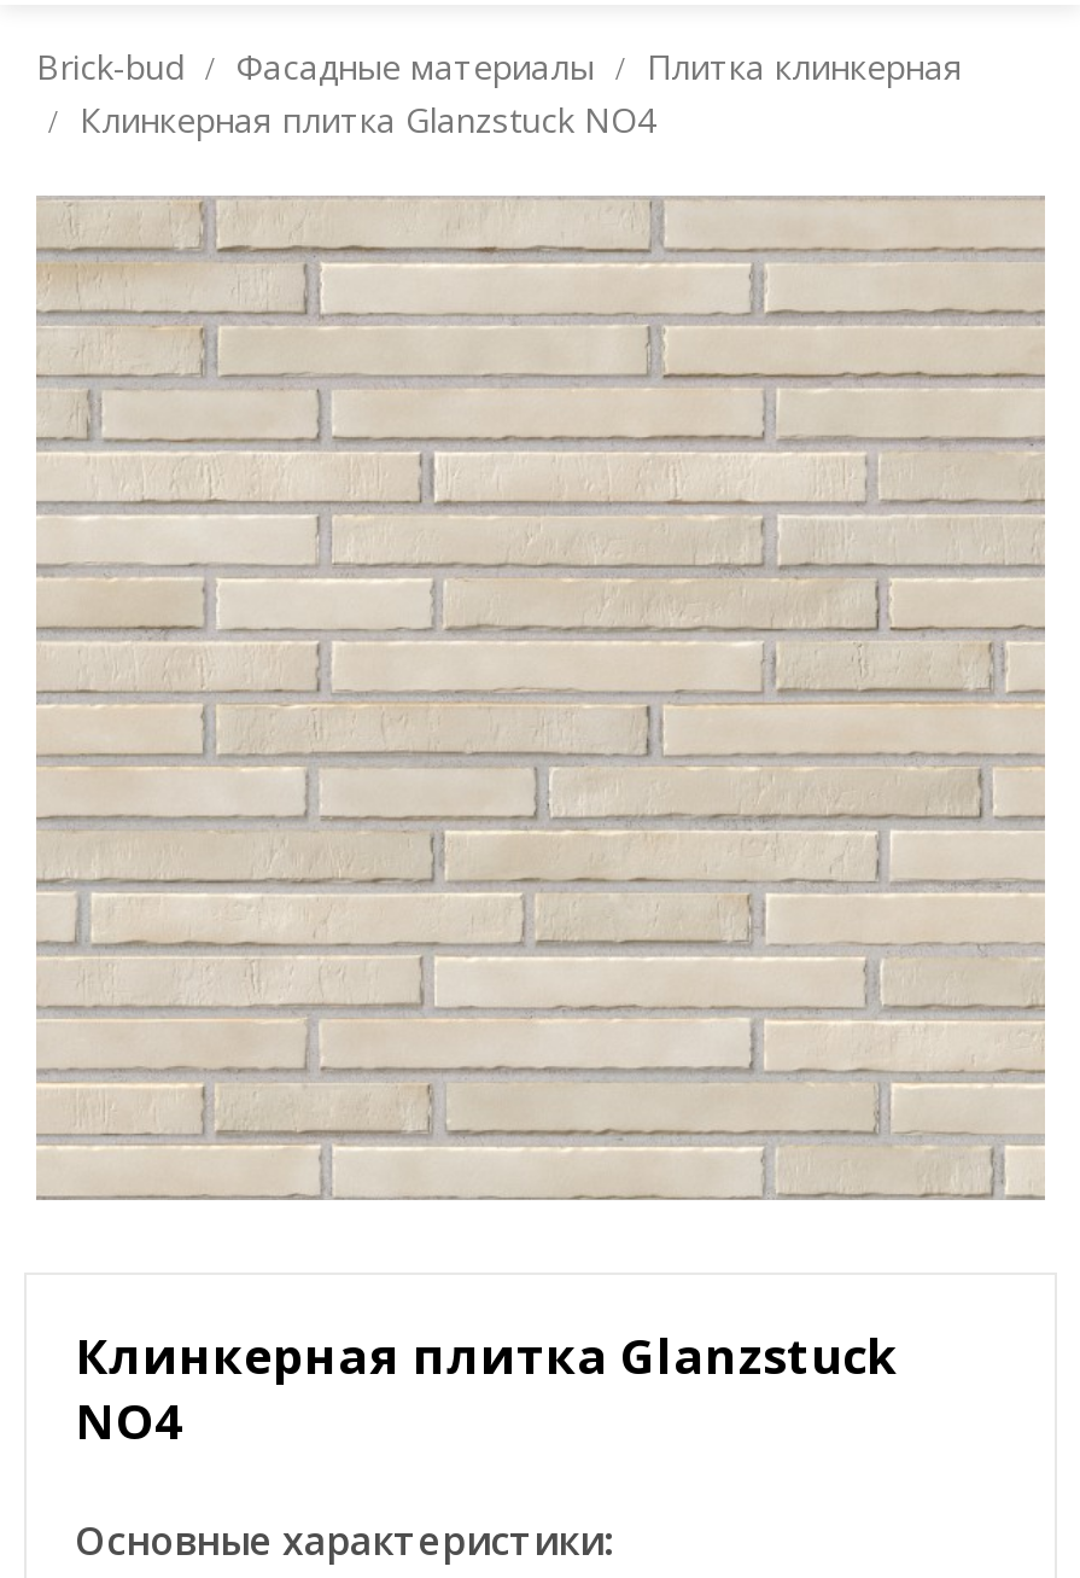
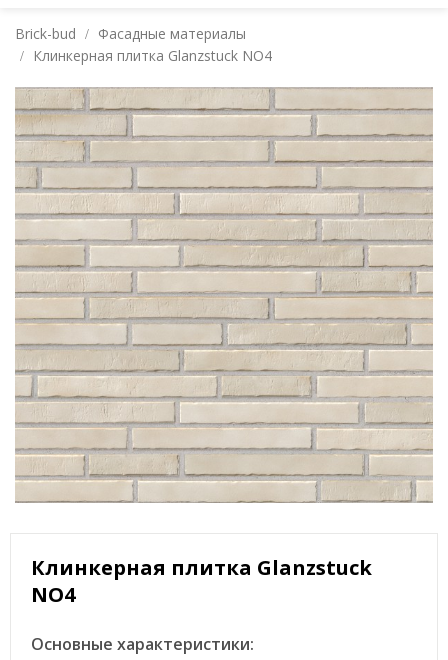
- Плитка клинкерная
